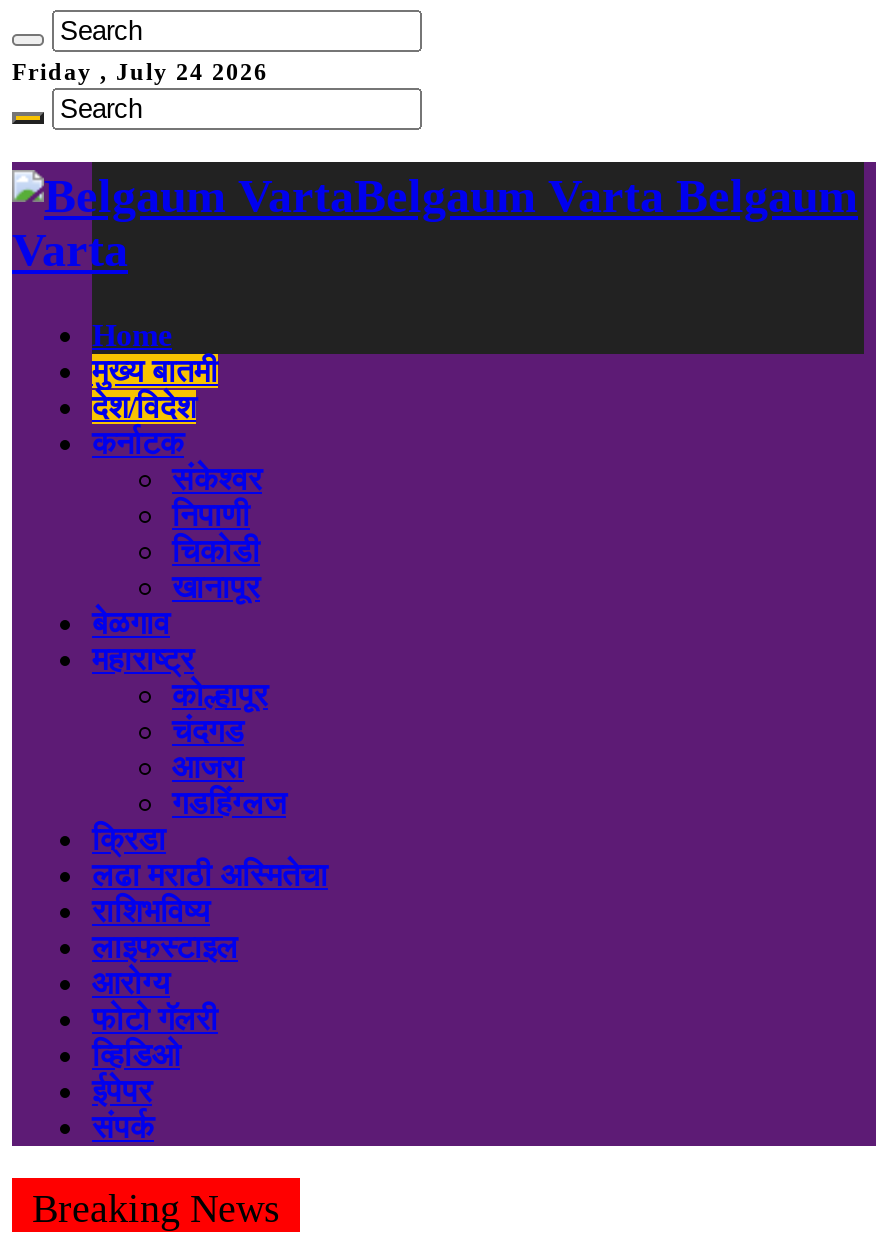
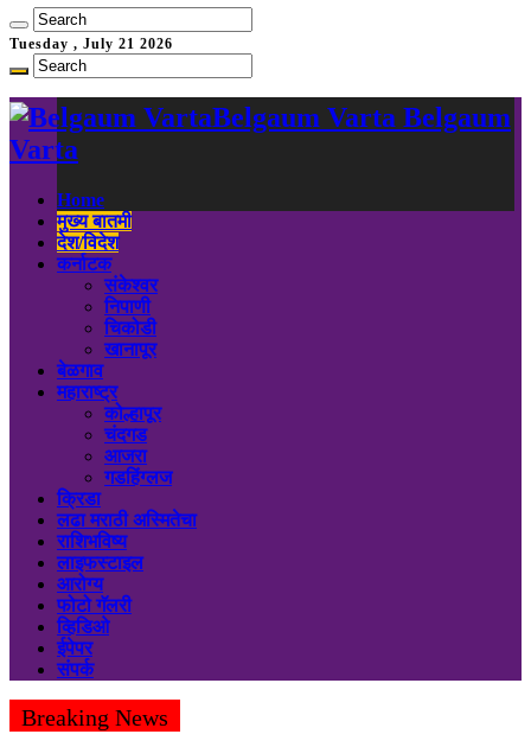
- Friday , July 24 2026
+ Tuesday , July 21 2026
